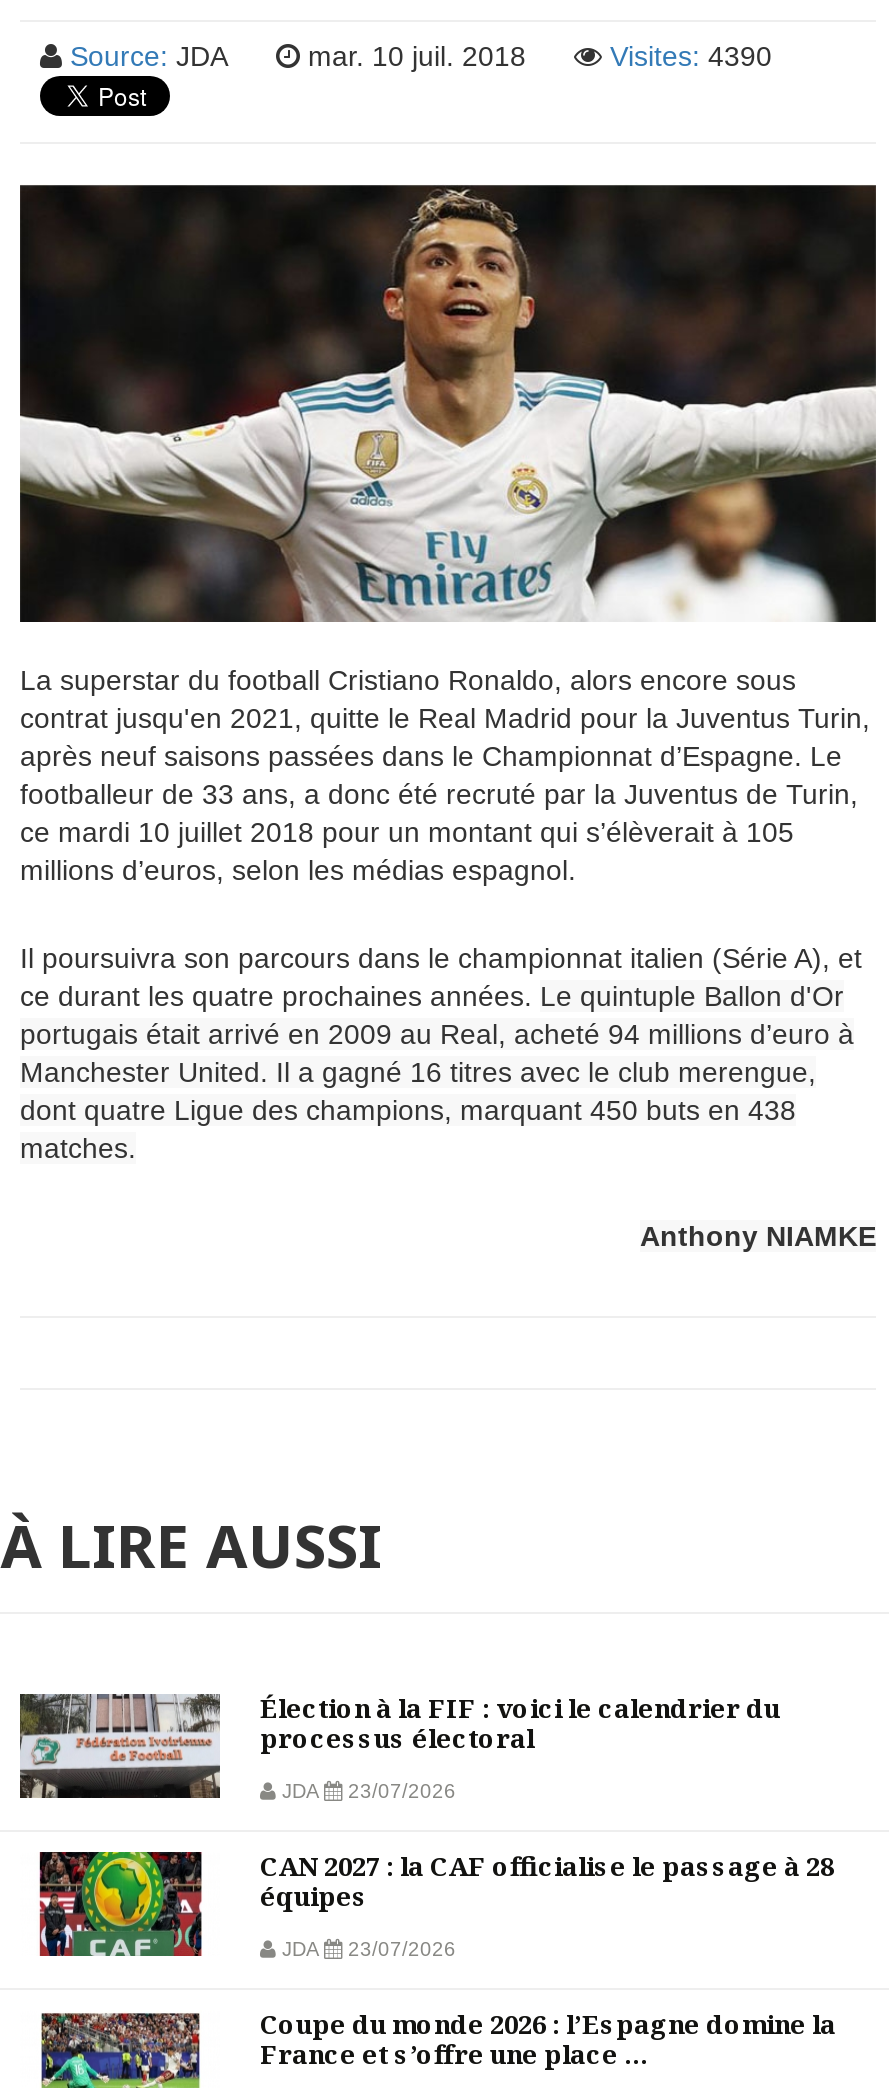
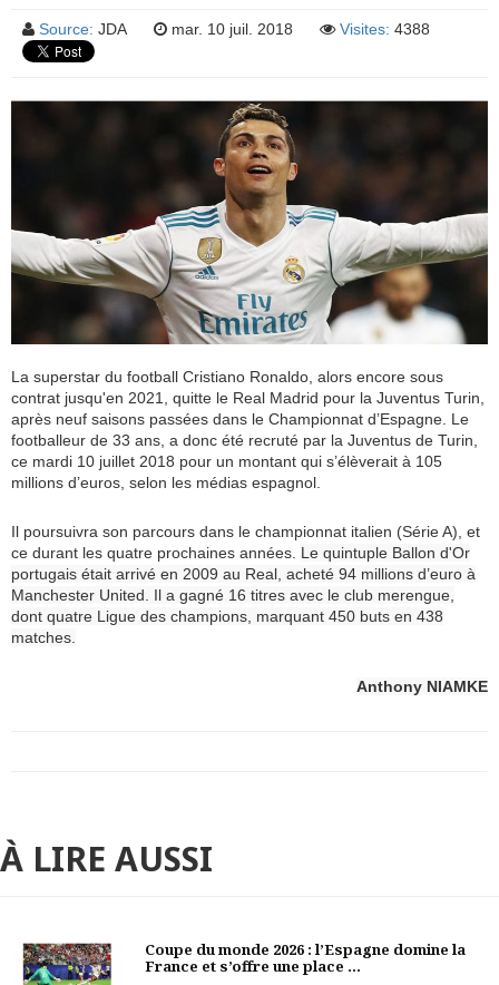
- Visites: 4390
+ Visites: 4388

- [image]
- Élection à la FIF : voici le calendrier du
- processus électoral
- JDA
- 23/07/2026
- CAN 2027 : la CAF officialise le passage à 28
- équipes
- JDA
- 23/07/2026

- [image]
